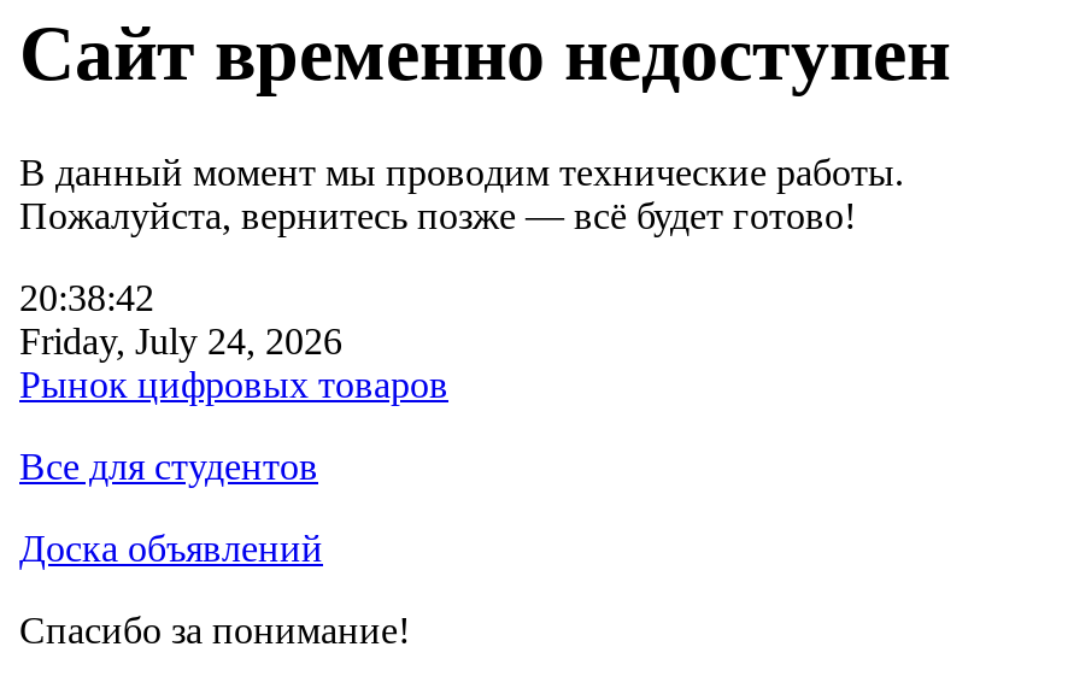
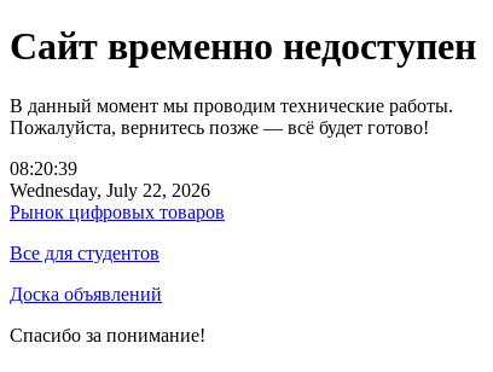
- 20:38:42
+ 08:20:39

- Friday, July 24, 2026
+ Wednesday, July 22, 2026
